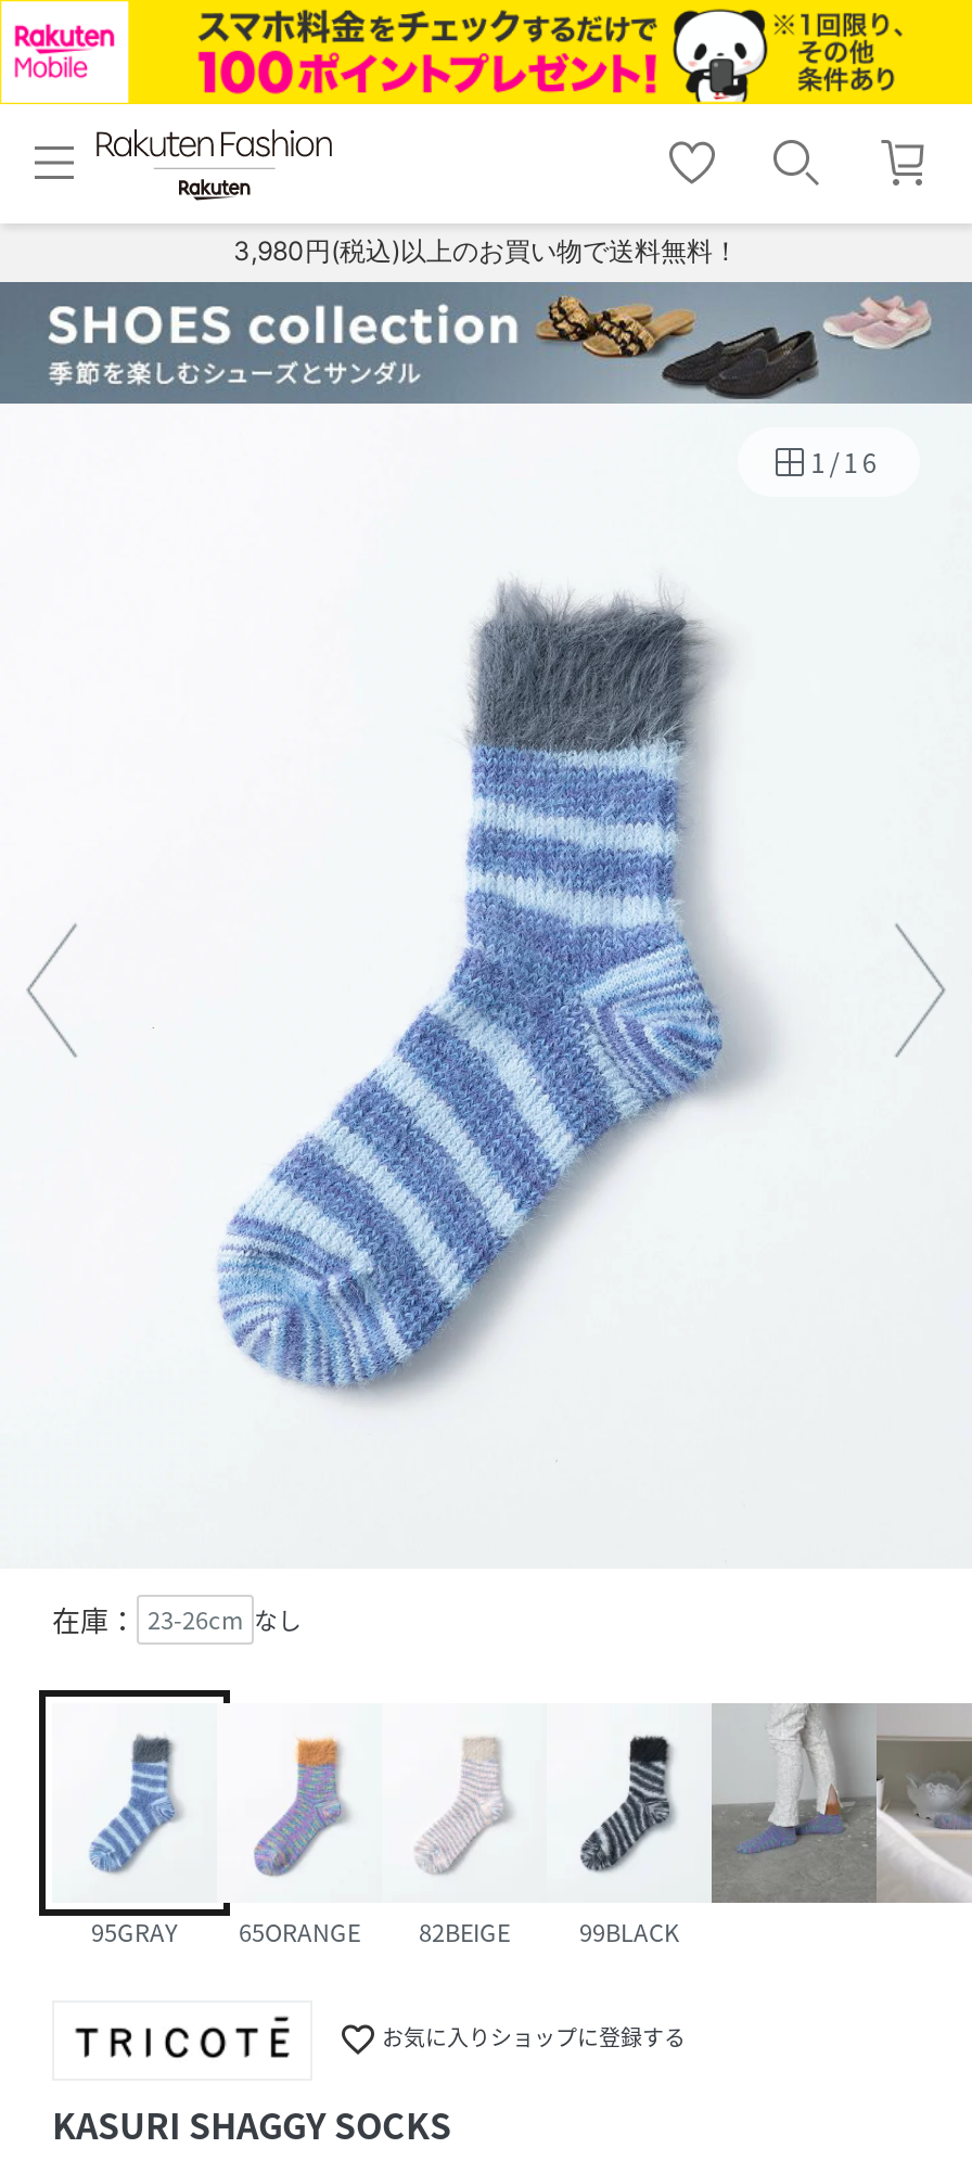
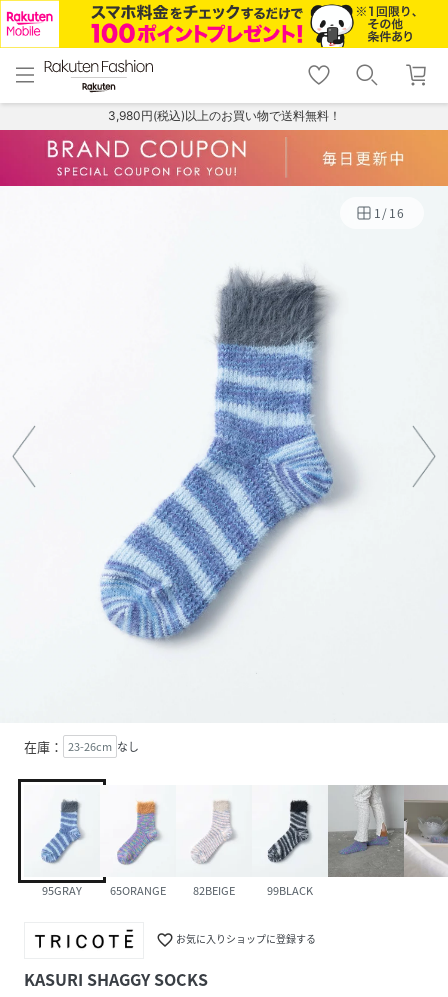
- [image]
+ [image]
